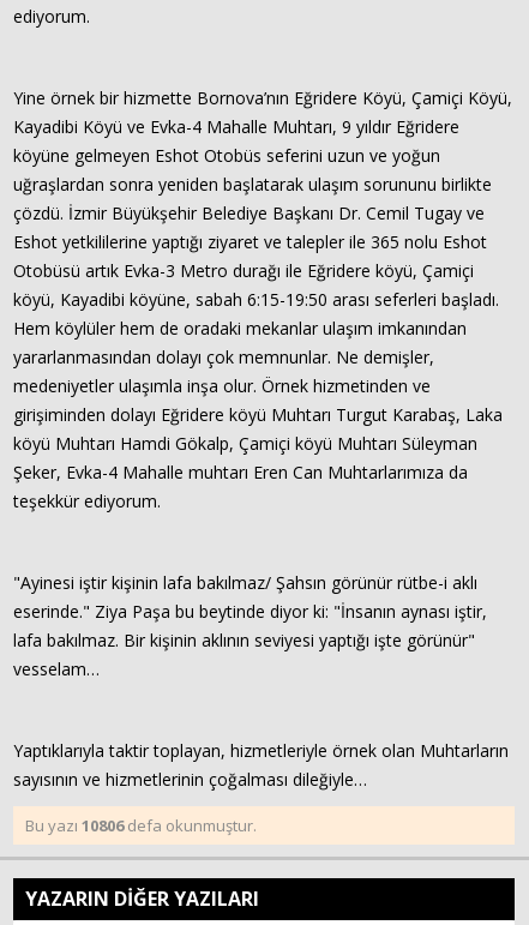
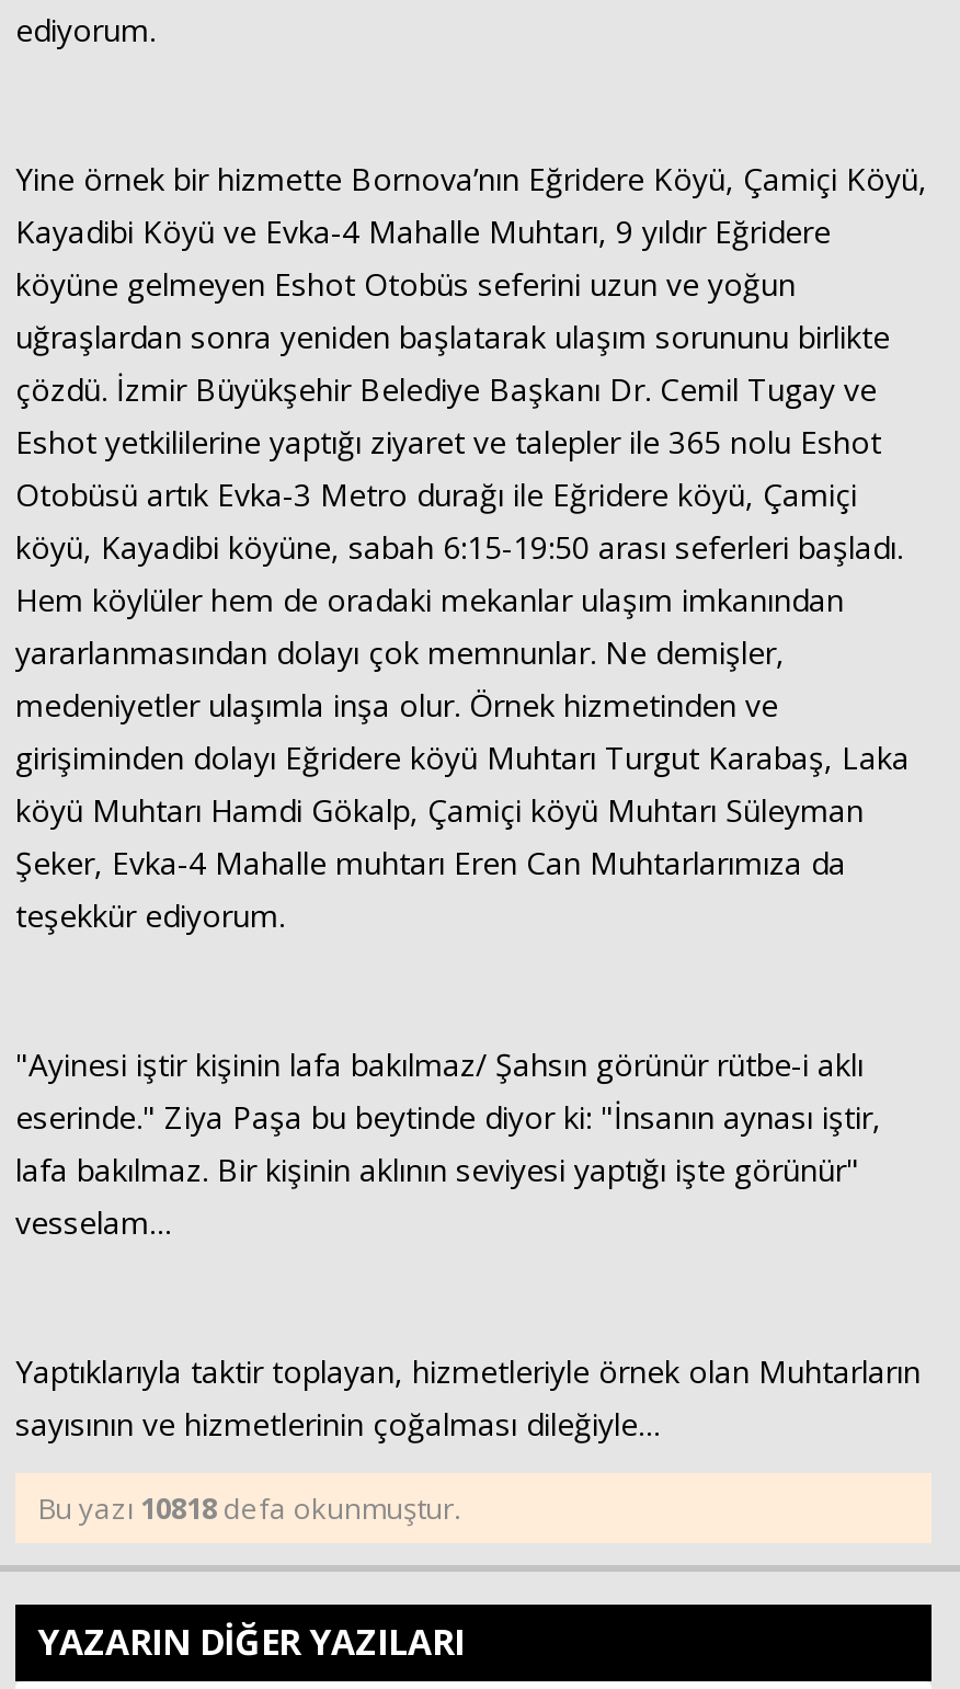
- Bu yazı 10806 defa okunmuştur.
+ Bu yazı 10818 defa okunmuştur.
